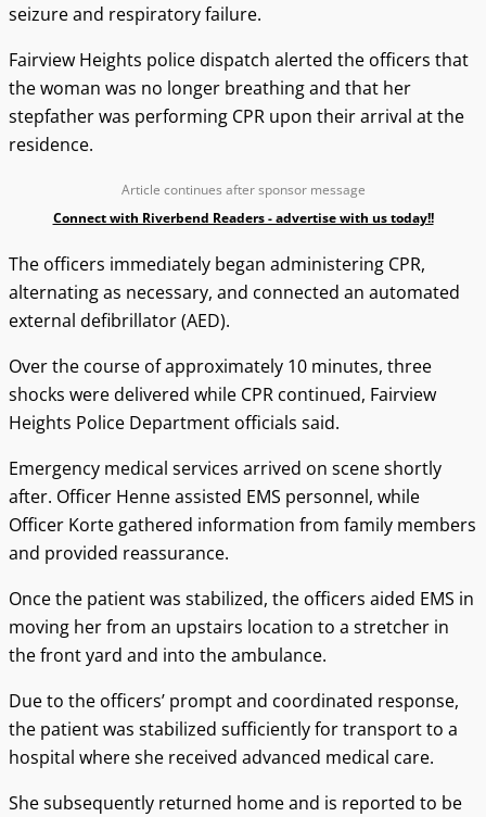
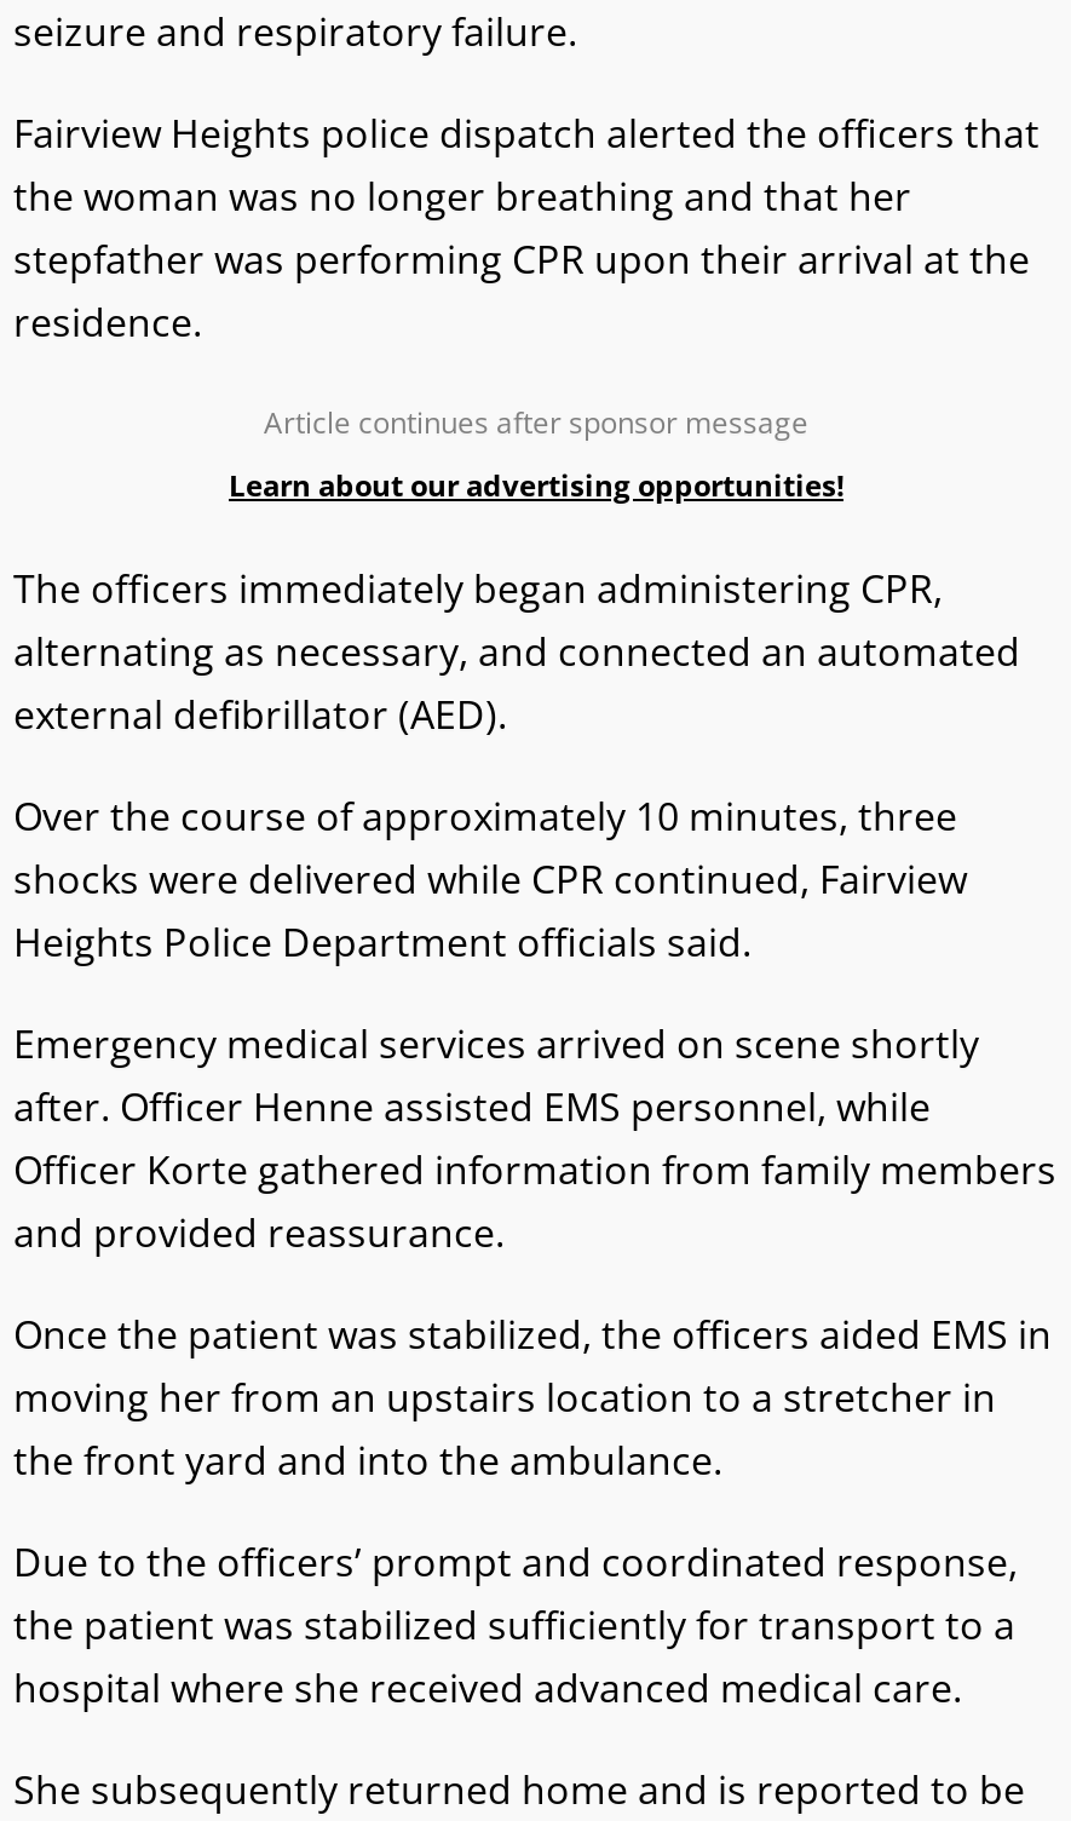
- Connect with Riverbend Readers - advertise with us today!!
+ Learn about our advertising opportunities!
